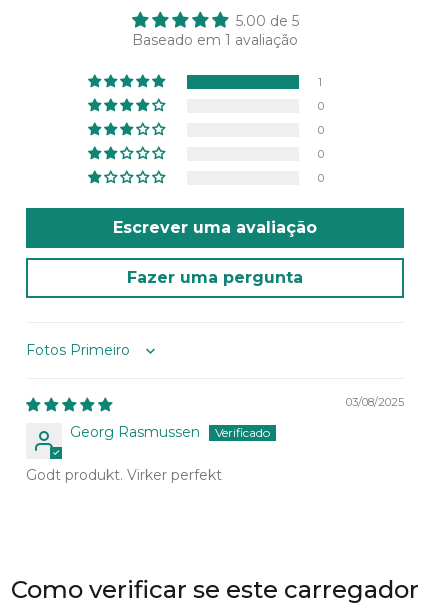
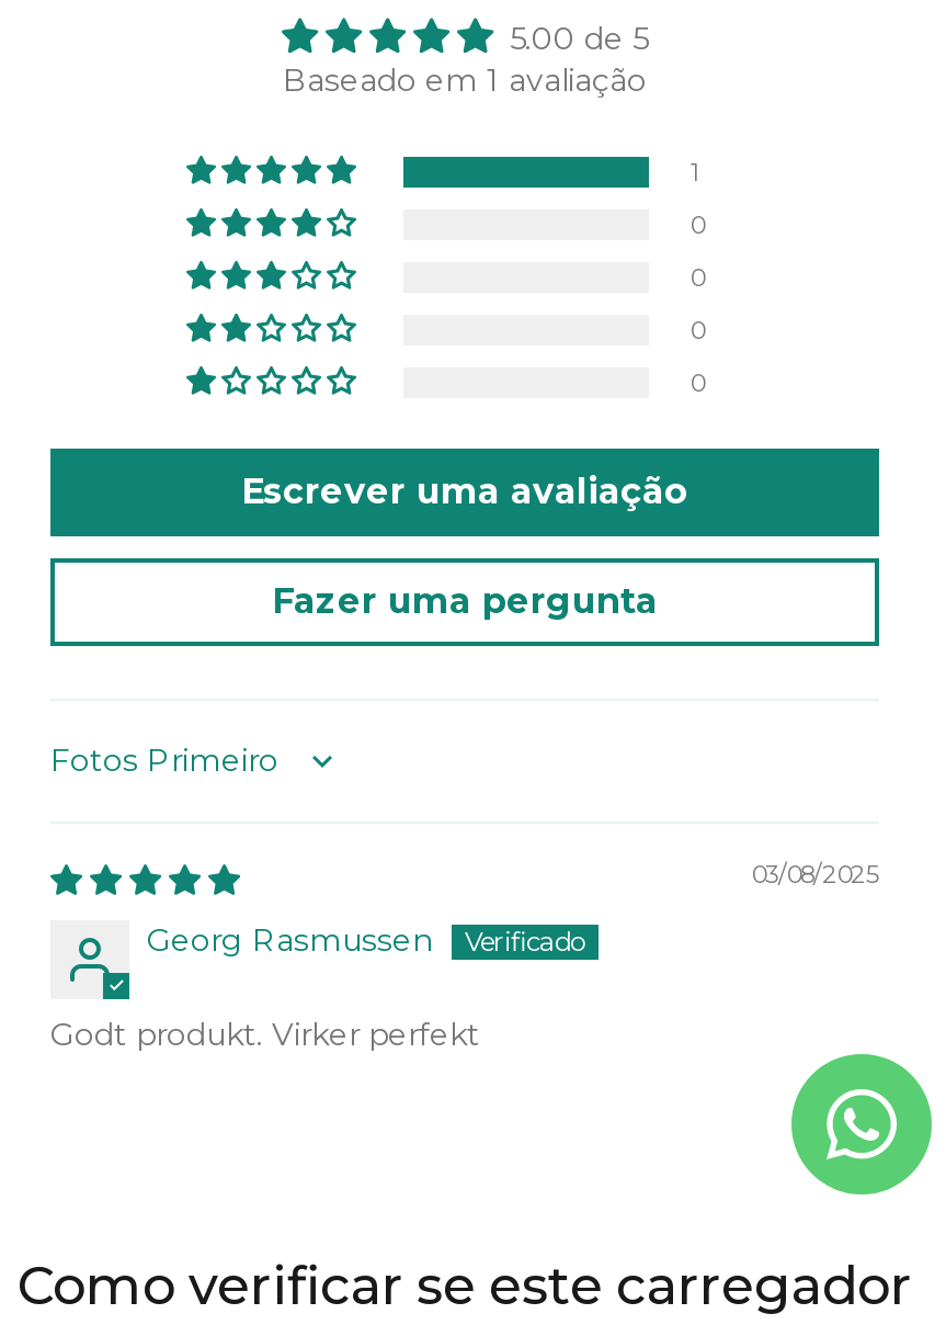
+ [image]
